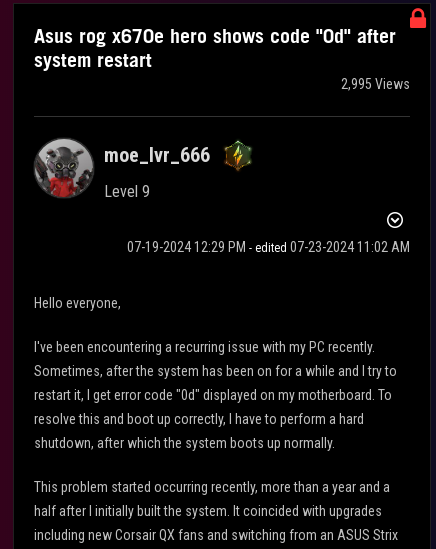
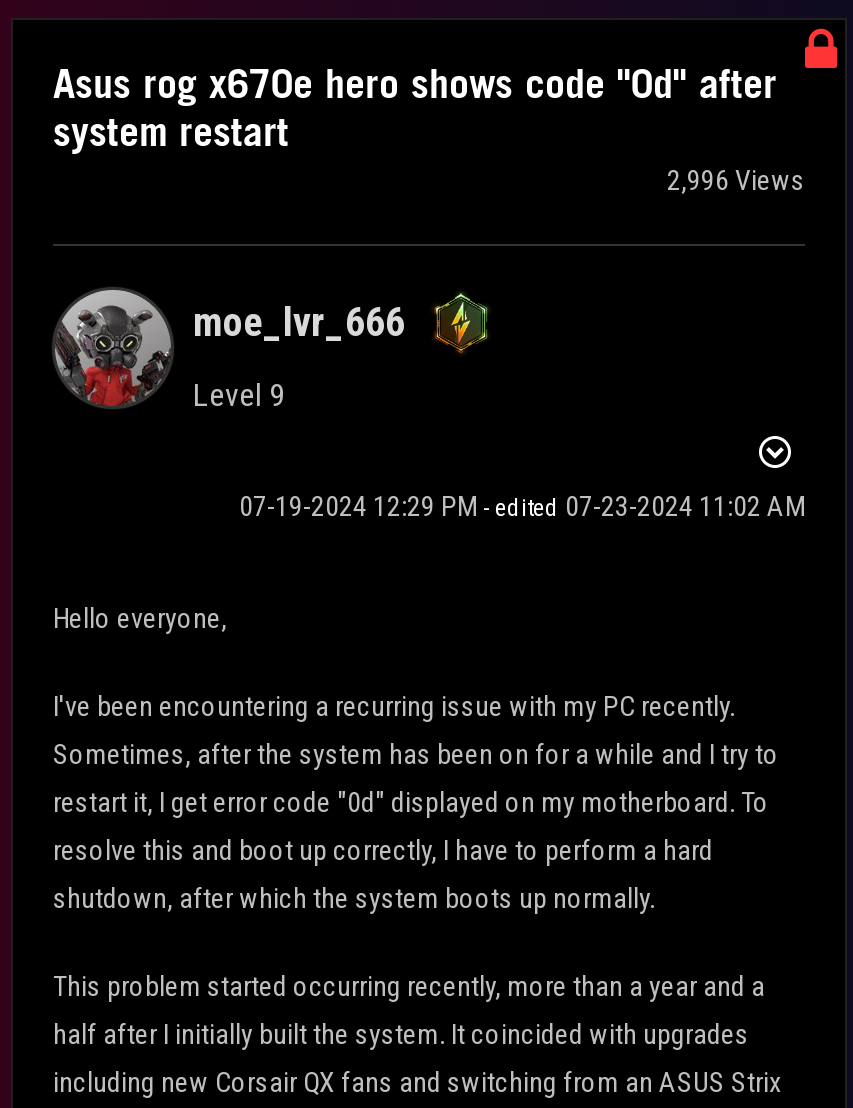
- 2,995 Views
+ 2,996 Views
